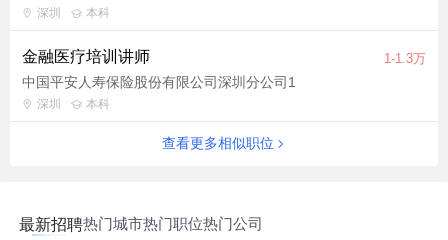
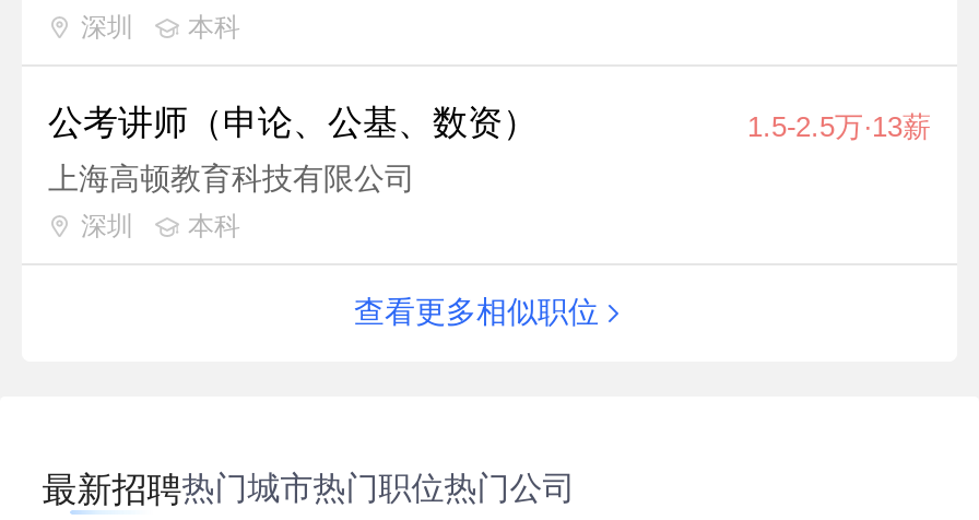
- 金融医疗培训讲师
- 1-1.3万
+ 公考讲师（申论、公基、数资）
+ 1.5-2.5万·13薪

- 中国平安人寿保险股份有限公司深圳分公司1
+ 上海高顿教育科技有限公司
